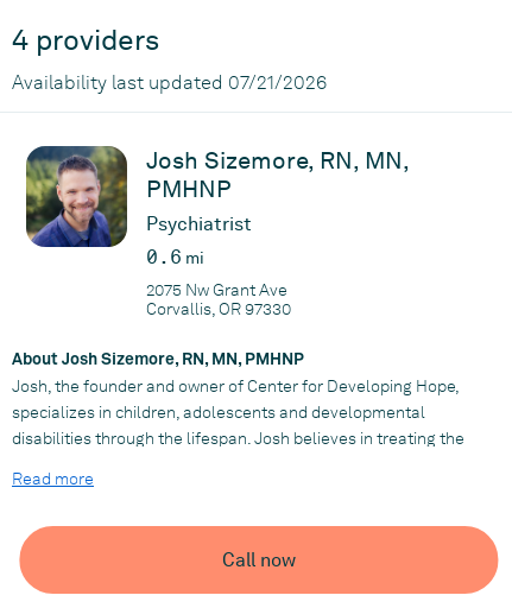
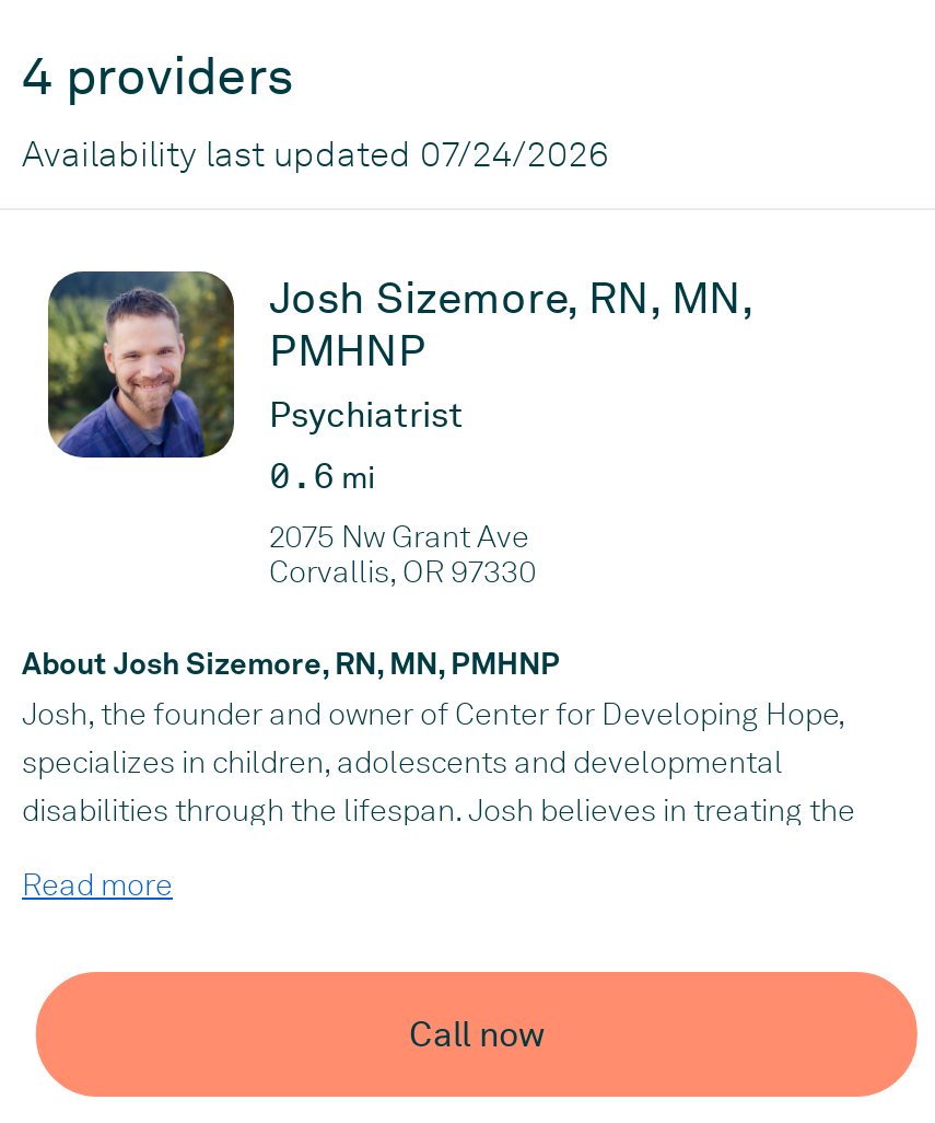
- Availability last updated 07/21/2026
+ Availability last updated 07/24/2026
